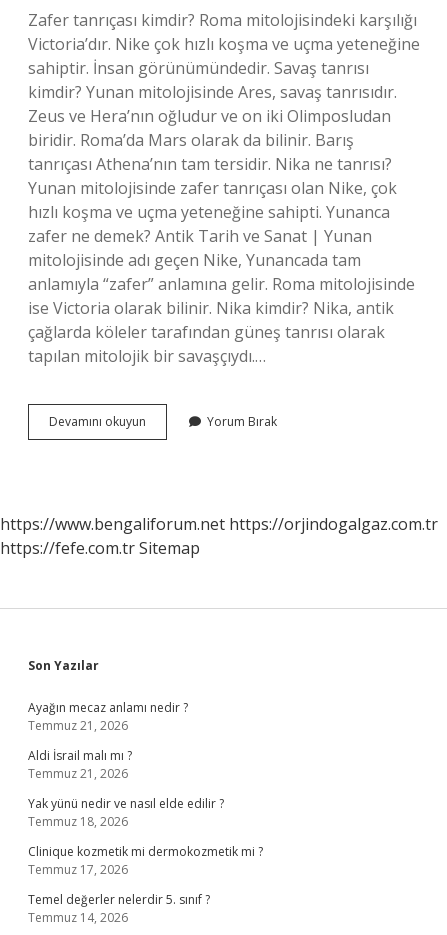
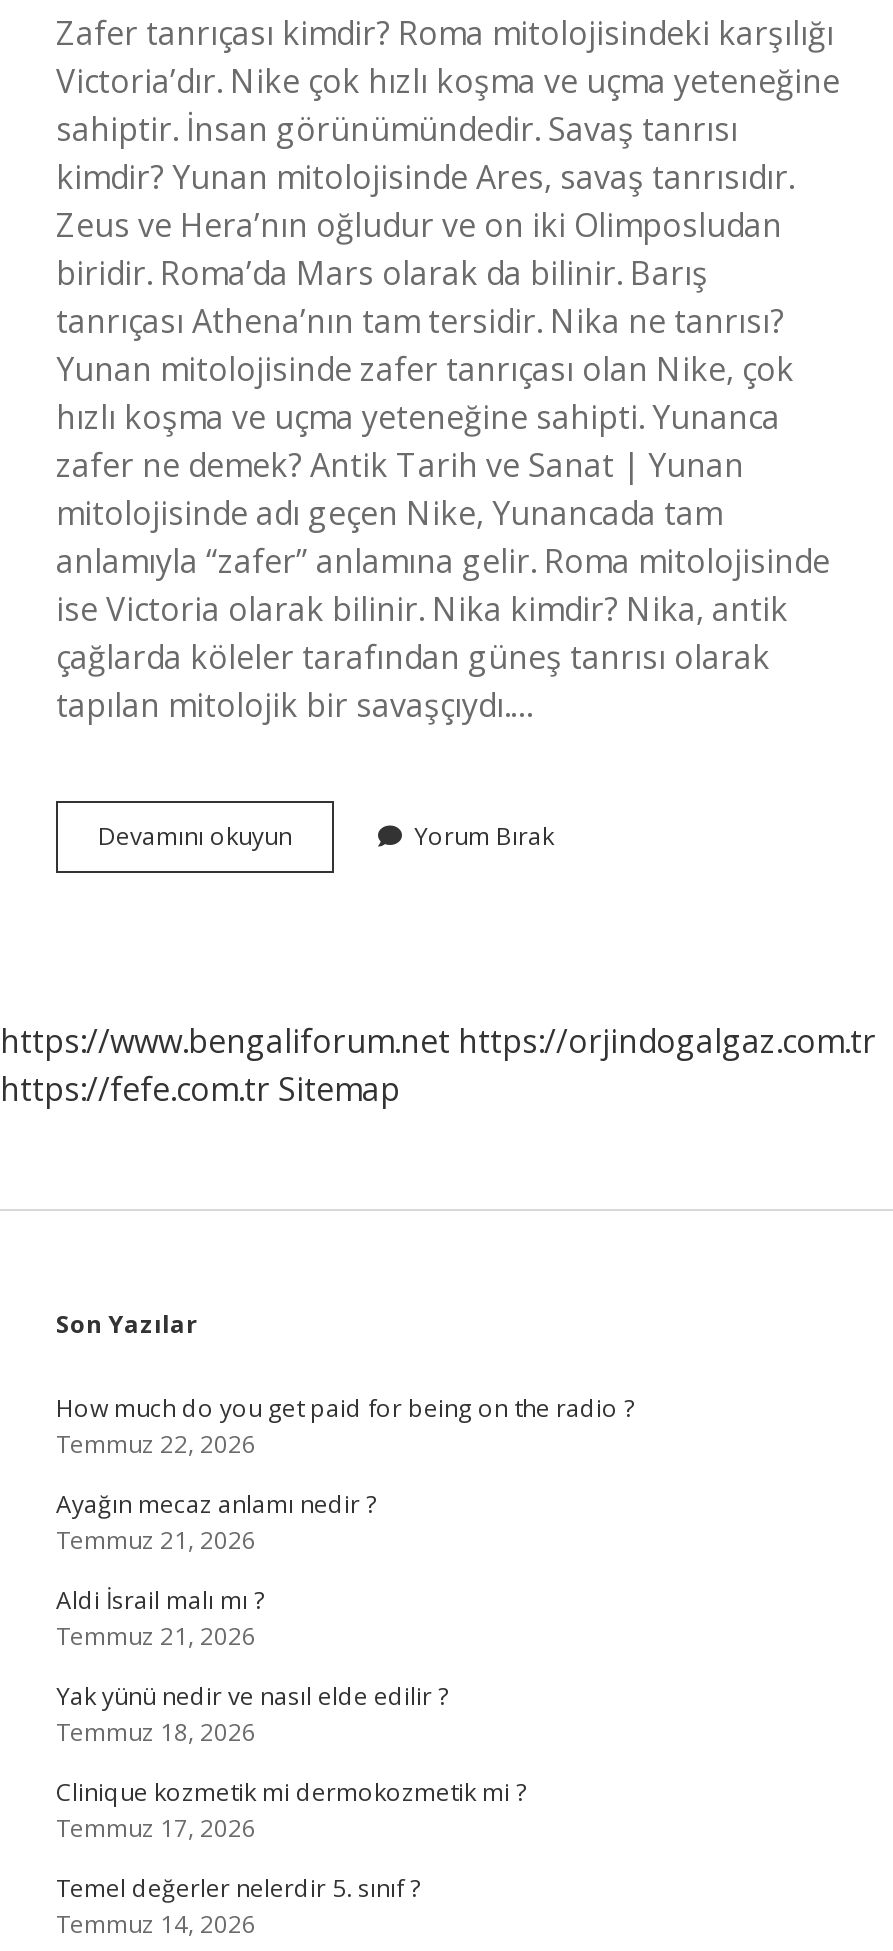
+ How much do you get paid for being on the radio ?
+ Temmuz 22, 2026
